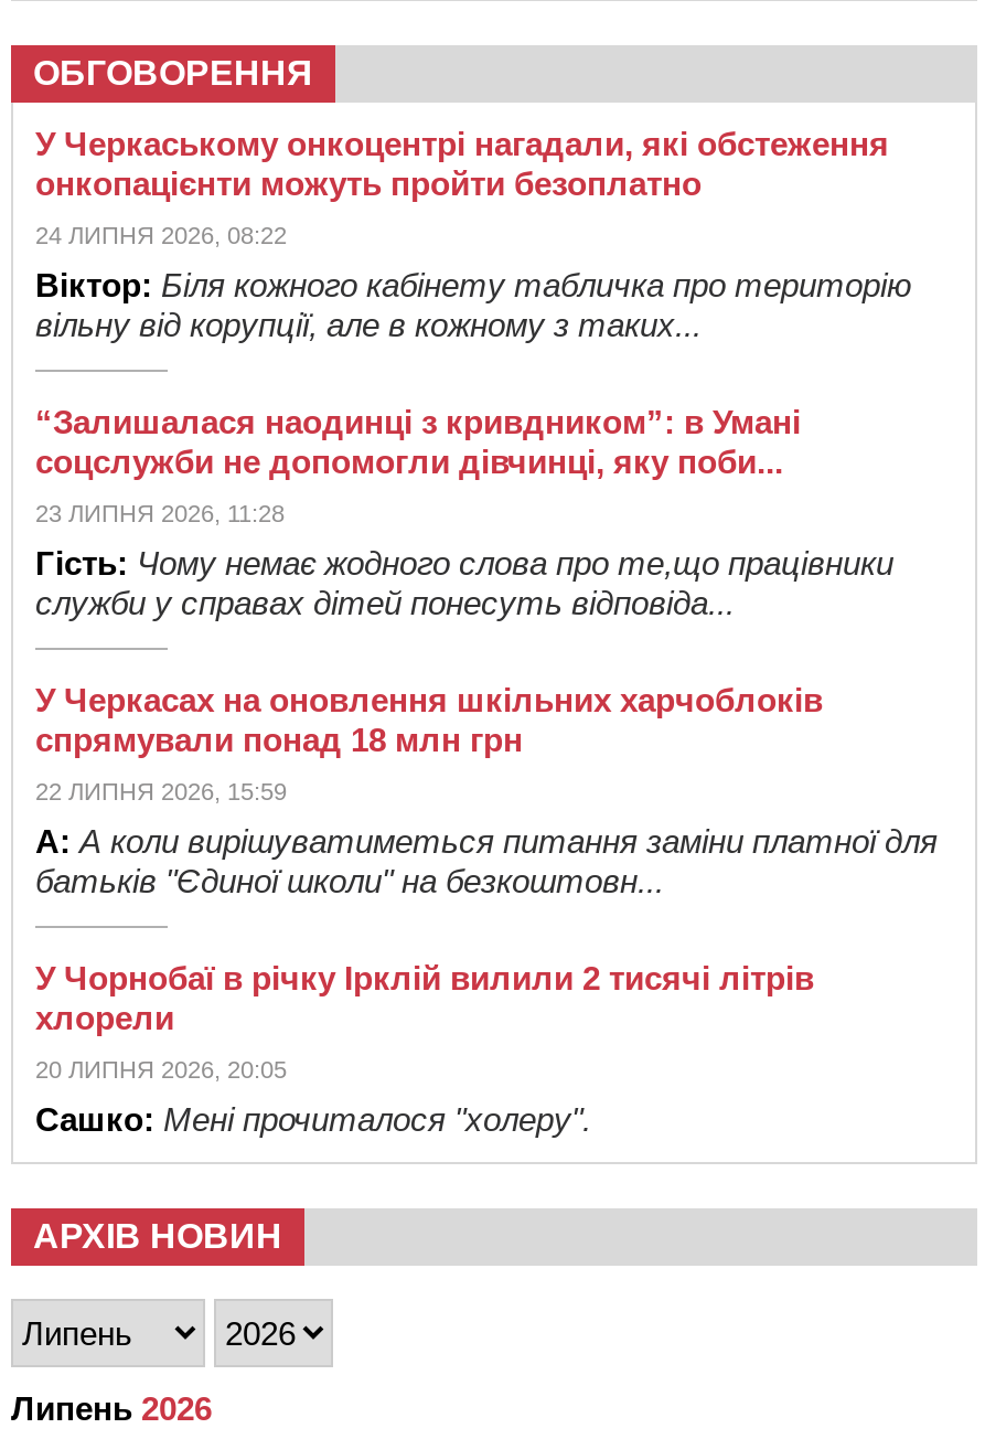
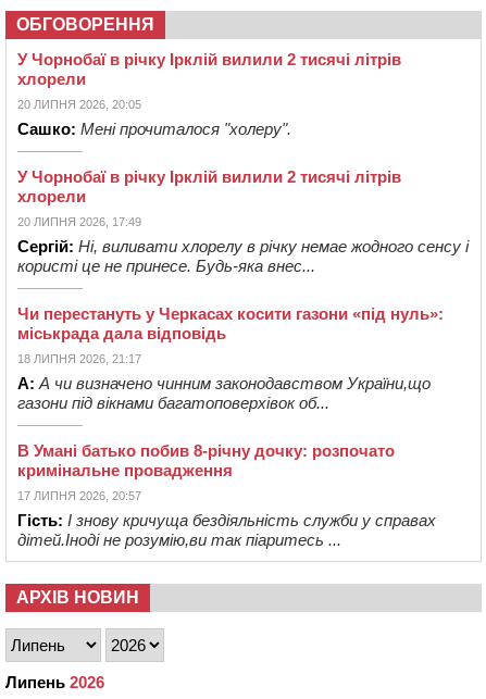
- У Черкаському онкоцентрі нагадали, які обстеження
- онкопацієнти можуть пройти безоплатно
- 24 ЛИПНЯ 2026, 08:22
- Віктор: Біля кожного кабінету табличка про територію
- вільну від корупції, але в кожному з таких...
- “Залишалася наодинці з кривдником”: в Умані
- соцслужби не допомогли дівчинці, яку поби...
- 23 ЛИПНЯ 2026, 11:28
- Гість: Чому немає жодного слова про те,що працівники
- служби у справах дітей понесуть відповіда...
- У Черкасах на оновлення шкільних харчоблоків
- спрямували понад 18 млн грн
- 22 ЛИПНЯ 2026, 15:59
- А: А коли вирішуватиметься питання заміни платної для
- батьків "Єдиної школи" на безкоштовн...

moved up: У Чорнобаї в річку Ірклій вилили 2 тисячі літрів | хлорели | 20 ЛИПНЯ 2026, 20:05 | Сашко: Мені прочиталося "холеру".

+ У Чорнобаї в річку Ірклій вилили 2 тисячі літрів
+ хлорели
+ 20 ЛИПНЯ 2026, 17:49
+ Сергій: Ні, виливати хлорелу в річку немае жодного сенсу і
+ користі це не принесе. Будь-яка внес...
+ Чи перестануть у Черкасах косити газони «під нуль»:
+ міськрада дала відповідь
+ 18 ЛИПНЯ 2026, 21:17
+ А: А чи визначено чинним законодавством України,що
+ газони під вікнами багатоповерхівок об...
+ В Умані батько побив 8-річну дочку: розпочато
+ кримінальне провадження
+ 17 ЛИПНЯ 2026, 20:57
+ Гість: І знову кричуща бездіяльність служби у справах
+ дітей.Іноді не розумію,ви так піаритесь ...
